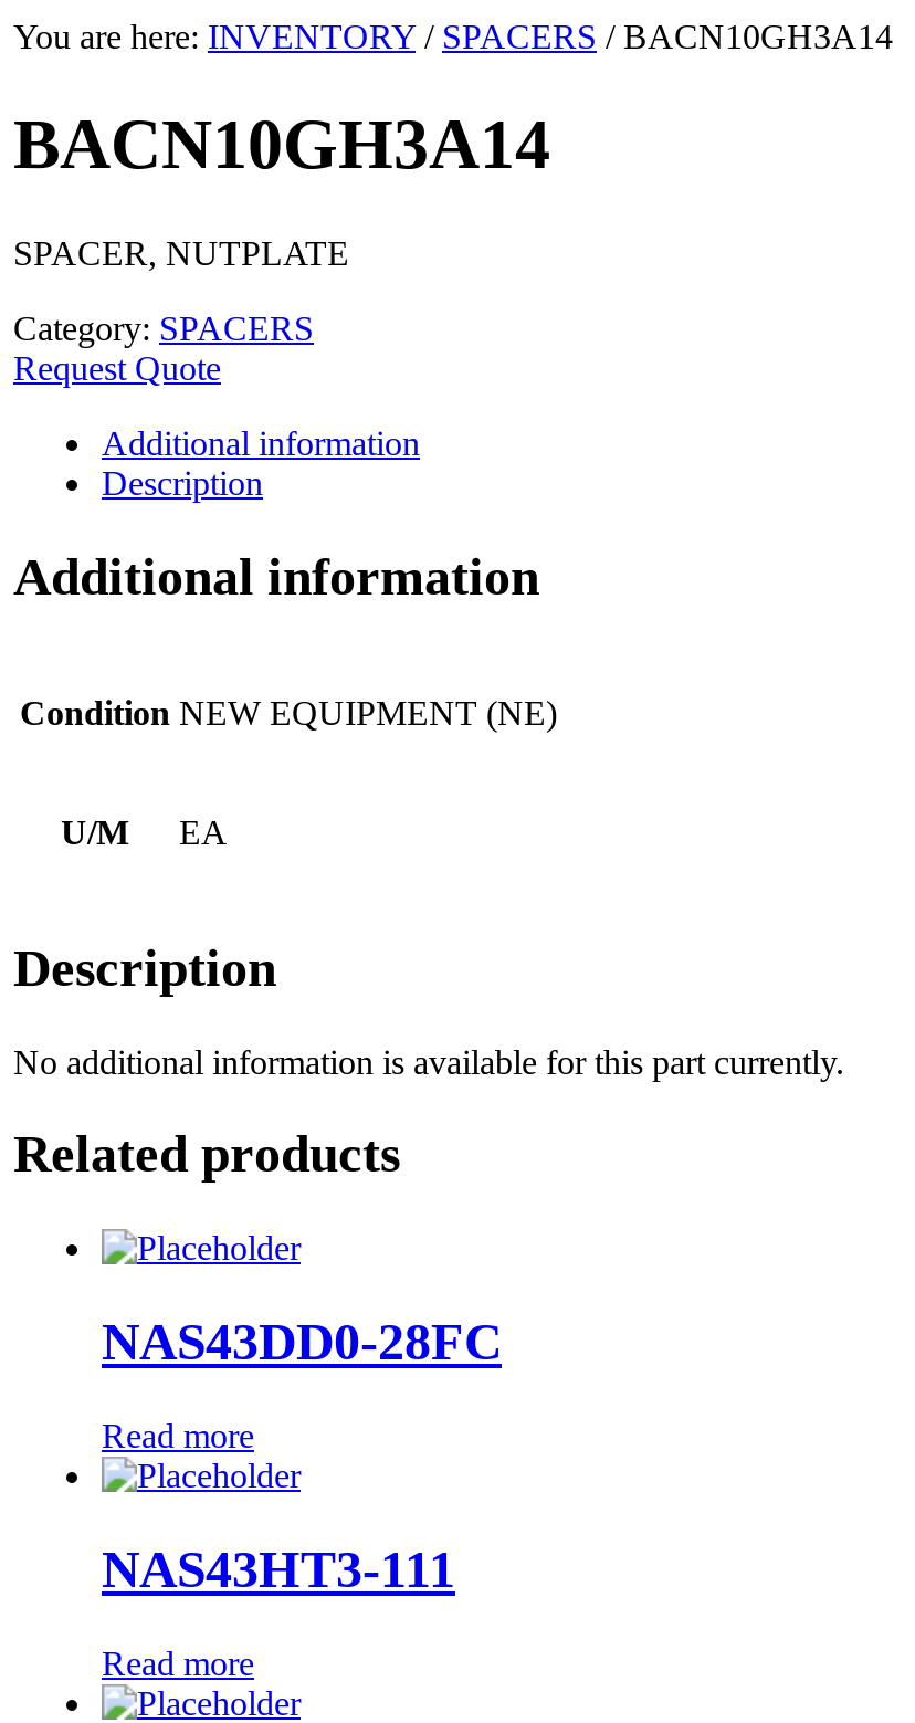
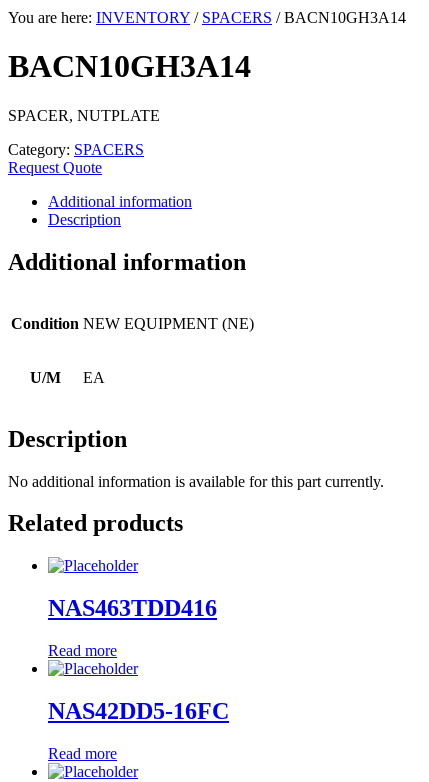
- NAS43DD0-28FC
+ NAS463TDD416

- NAS43HT3-111
+ NAS42DD5-16FC
